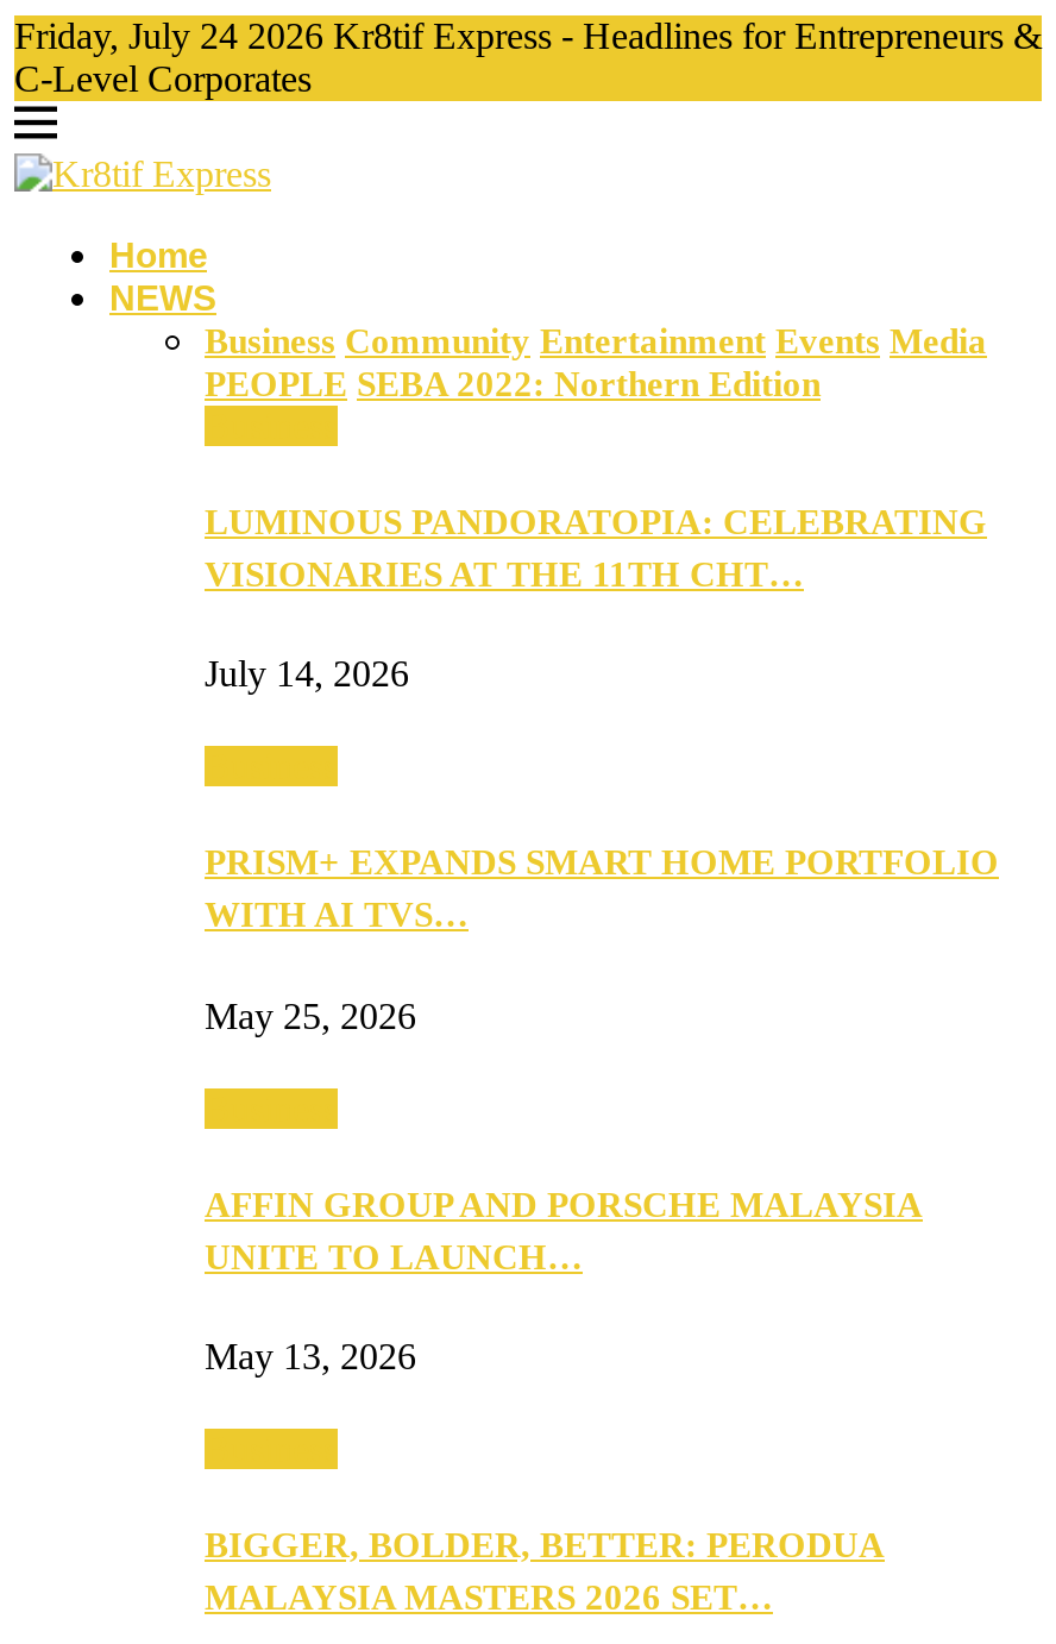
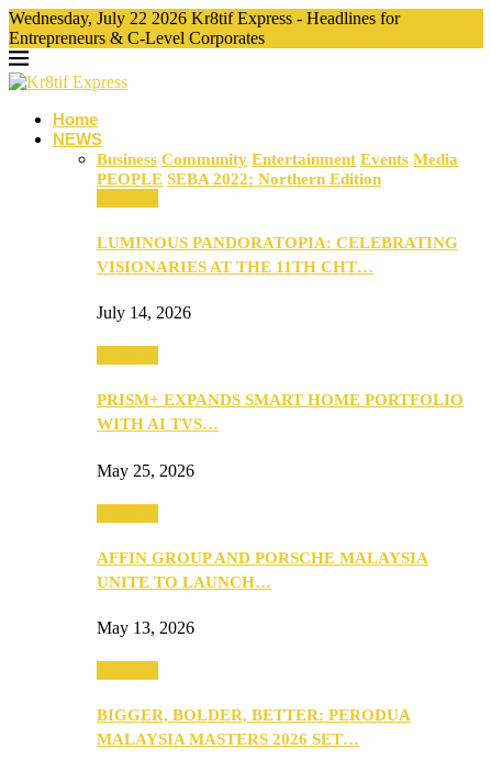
- Friday, July 24 2026 Kr8tif Express - Headlines for Entrepreneurs &
- C-Level Corporates
+ Wednesday, July 22 2026 Kr8tif Express - Headlines for
+ Entrepreneurs & C-Level Corporates
